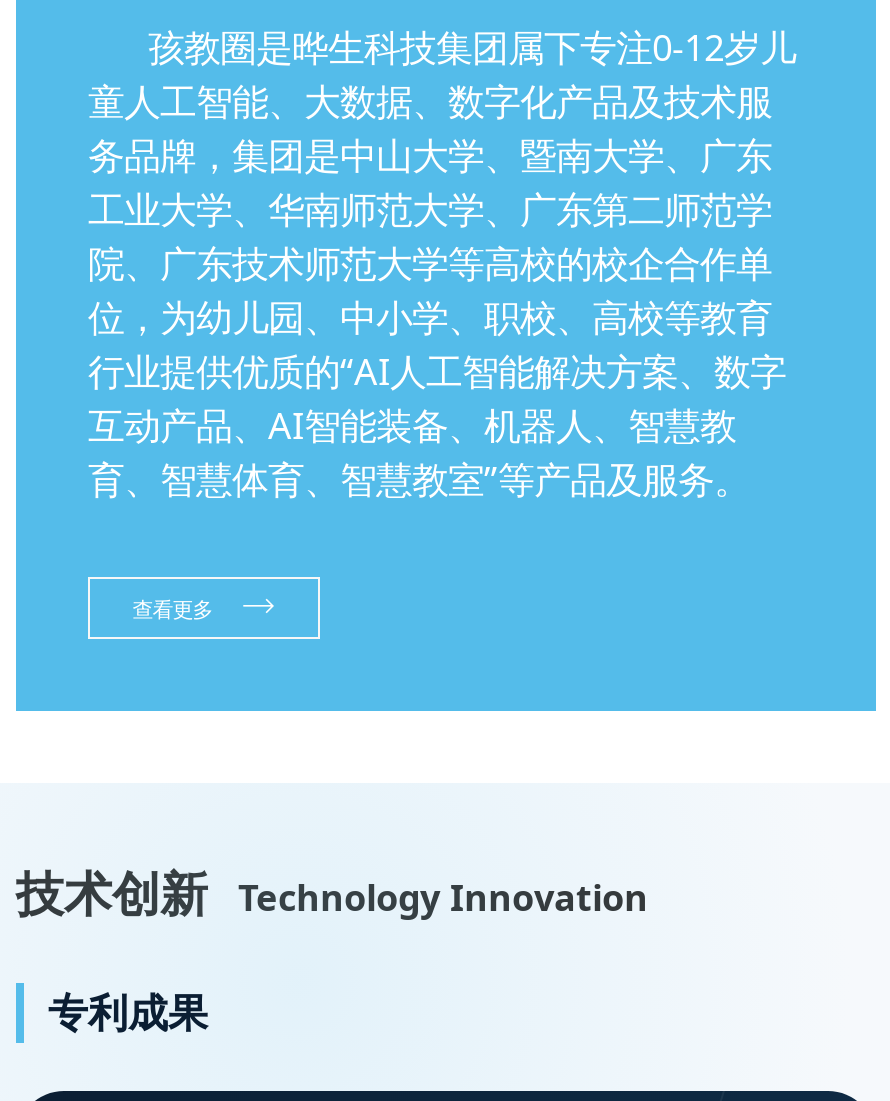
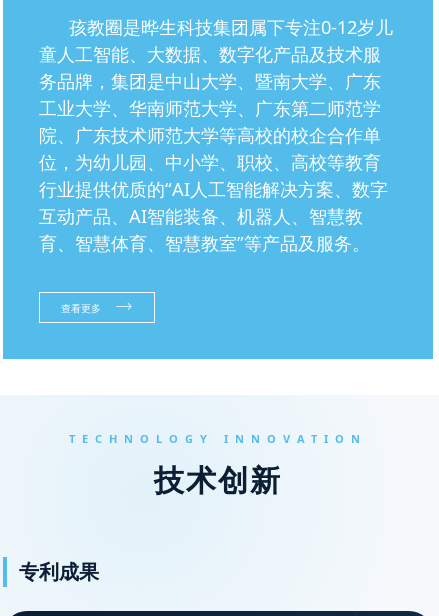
- 技术创新 Technology Innovation
+ TECHNOLOGY INNOVATION
+ 技术创新
